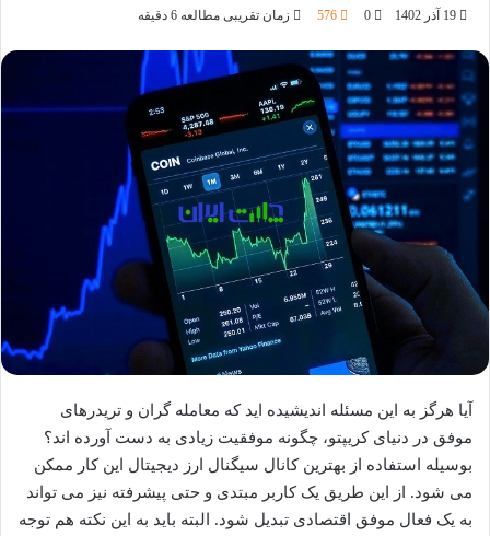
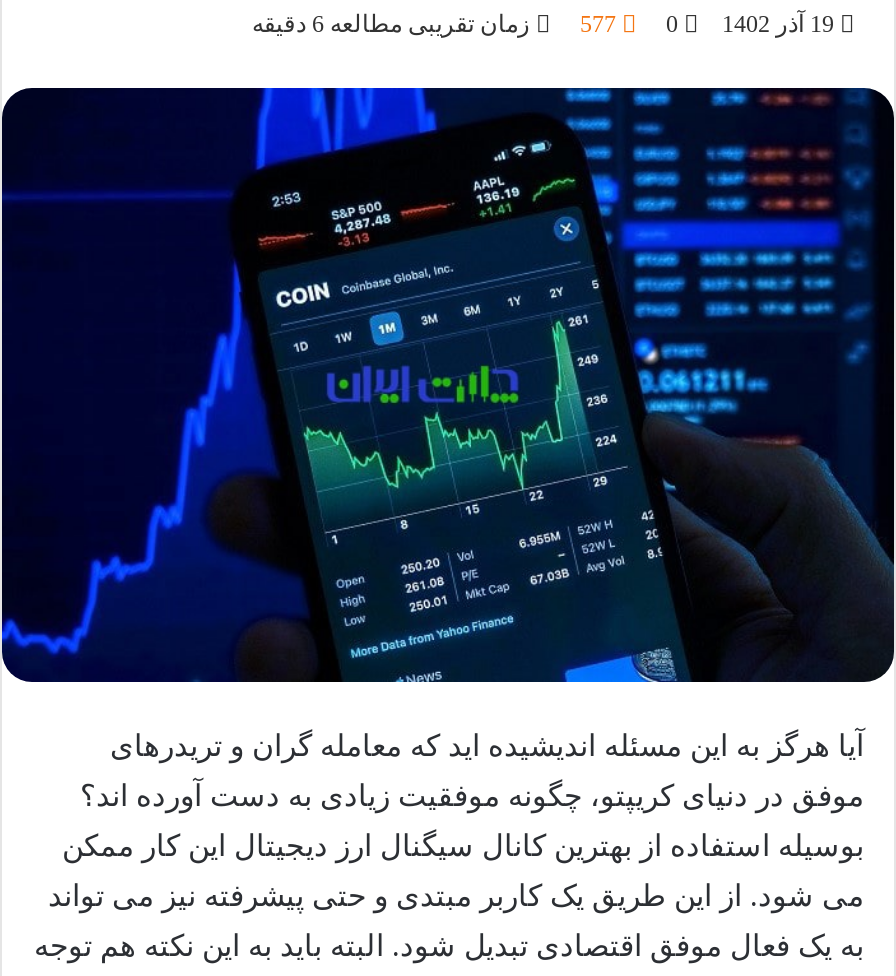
- 576
+ 577
